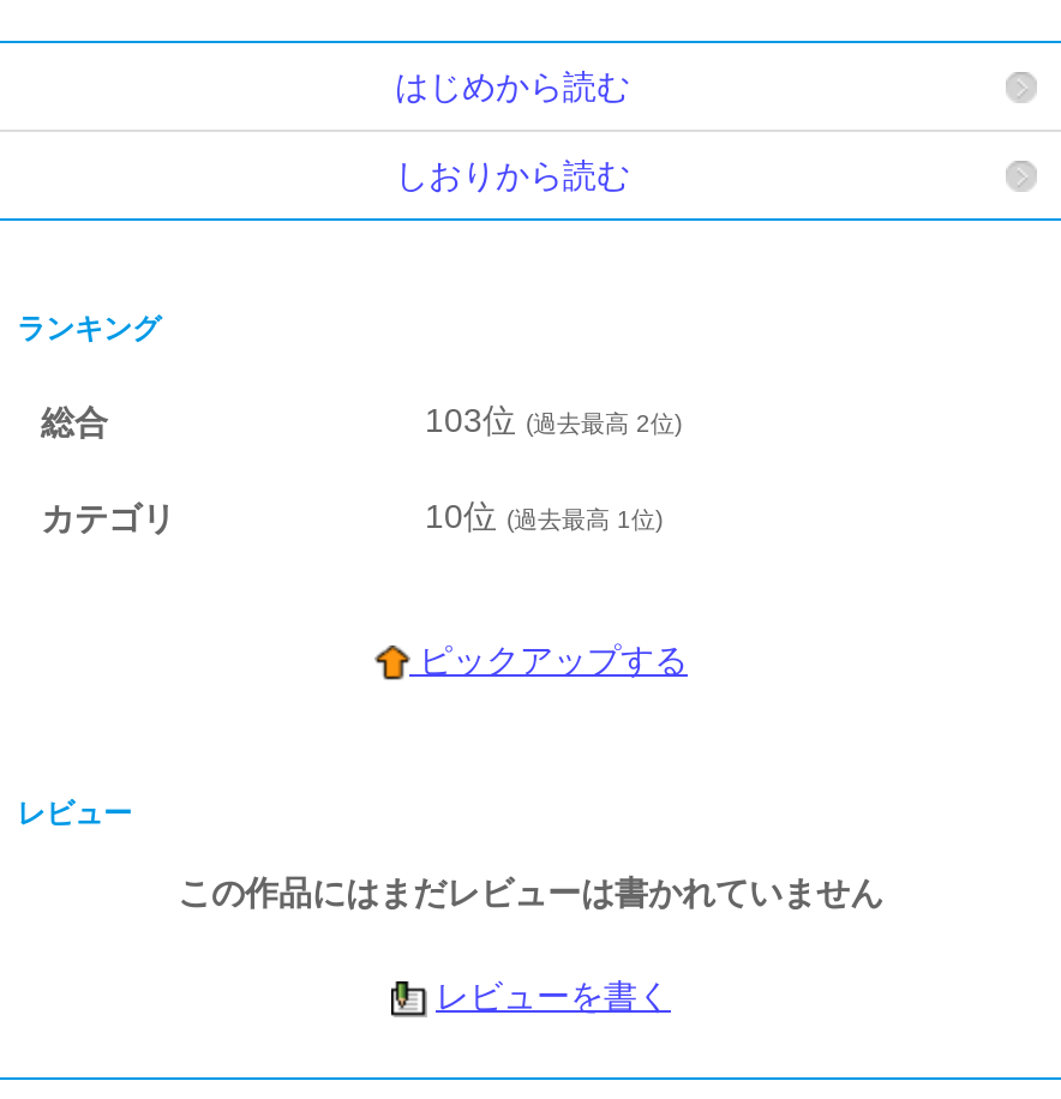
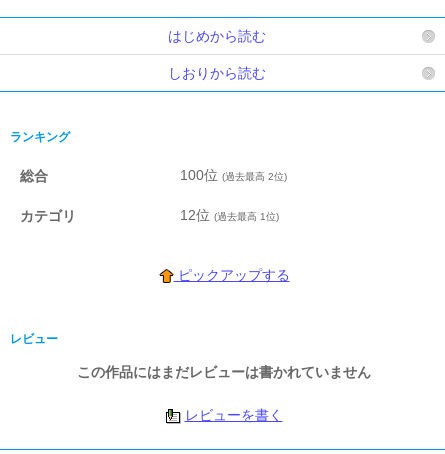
- 103位(過去最高 2位)
+ 100位(過去最高 2位)

- 10位(過去最高 1位)
+ 12位(過去最高 1位)
